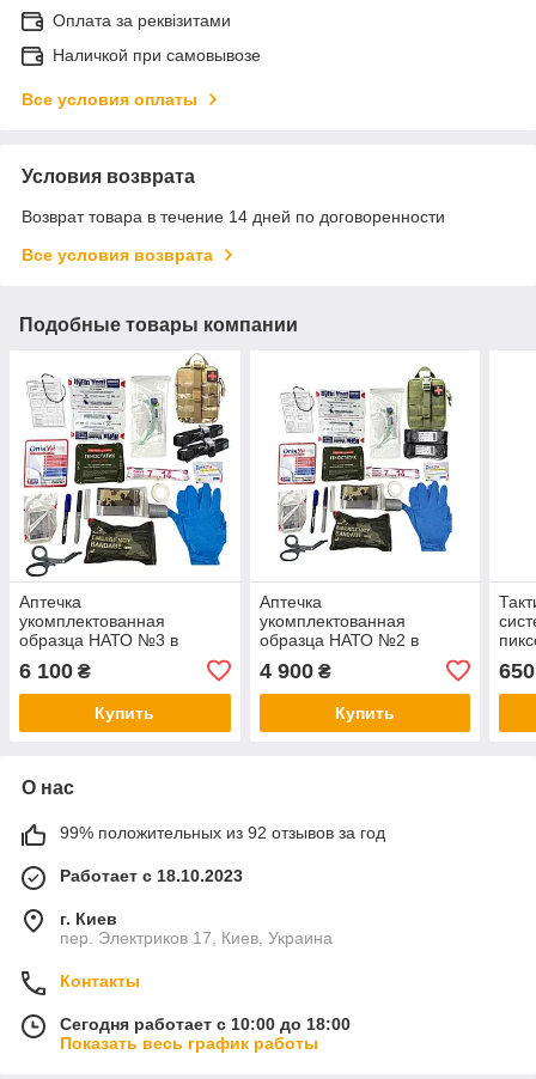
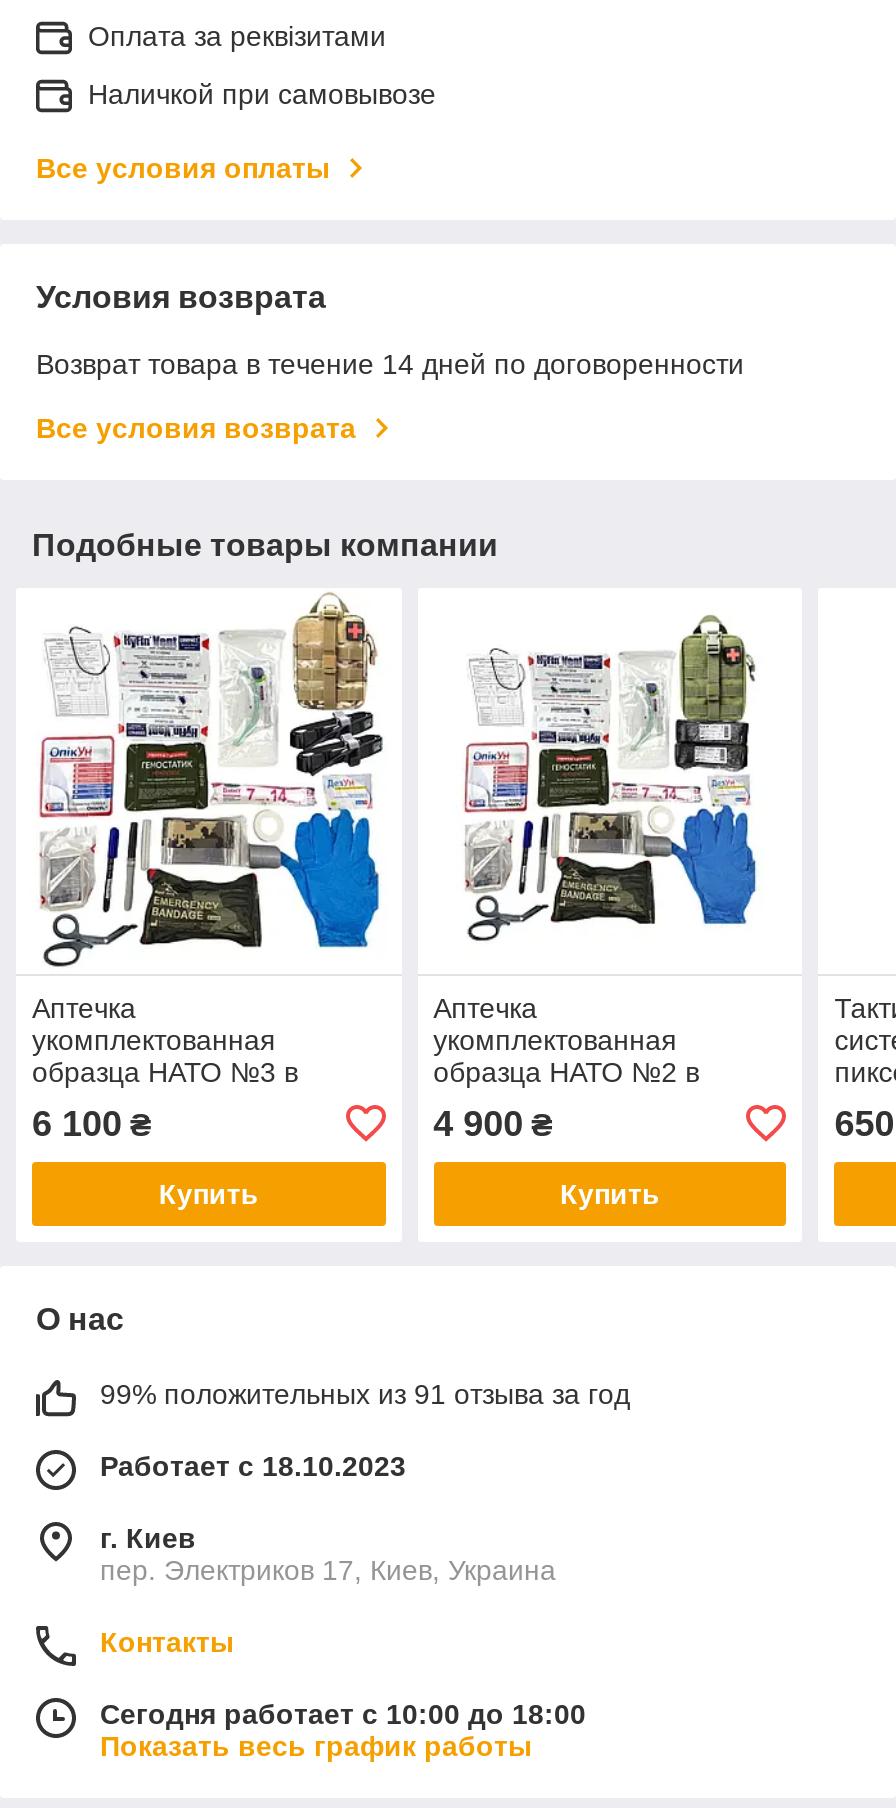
- 99% положительных из 92 отзывов за год
+ 99% положительных из 91 отзыва за год
